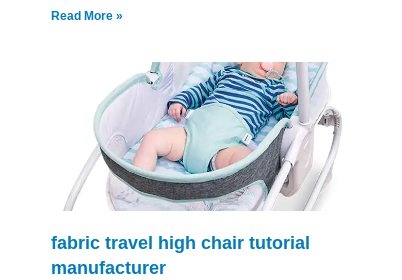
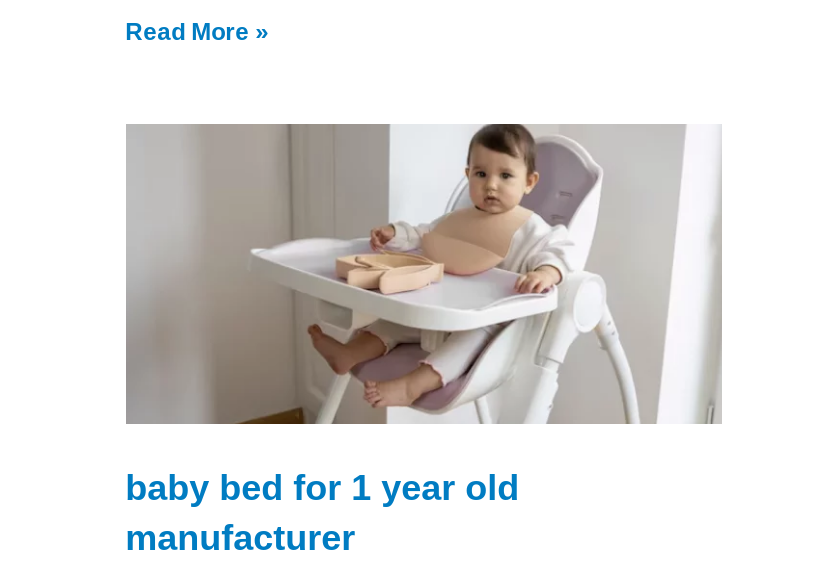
- [image]
- fabric travel high chair tutorial
+ [image]
+ baby bed for 1 year old
